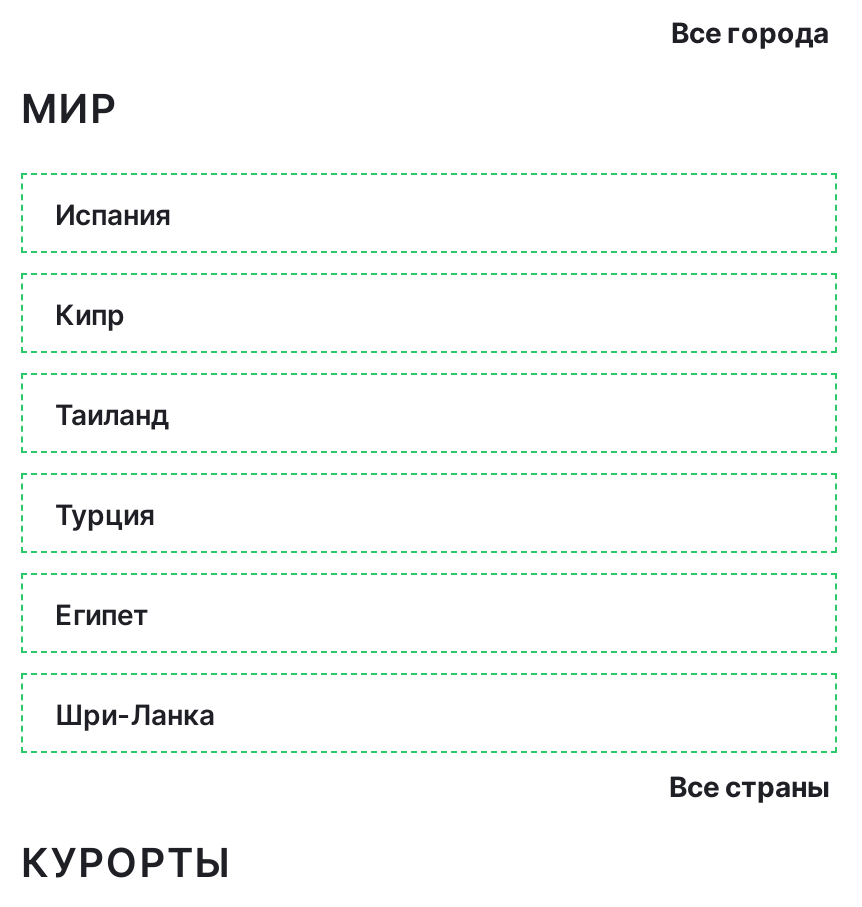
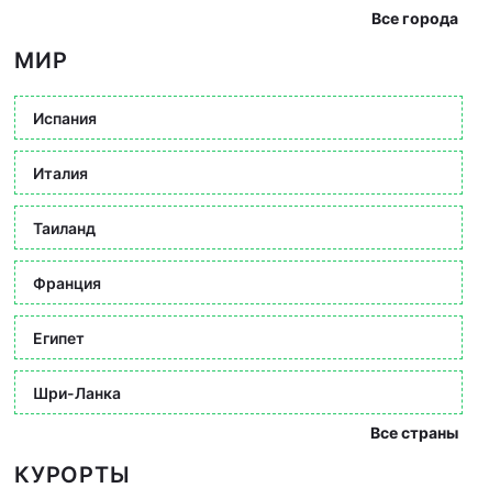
- Кипр
+ Италия

- Турция
+ Франция
